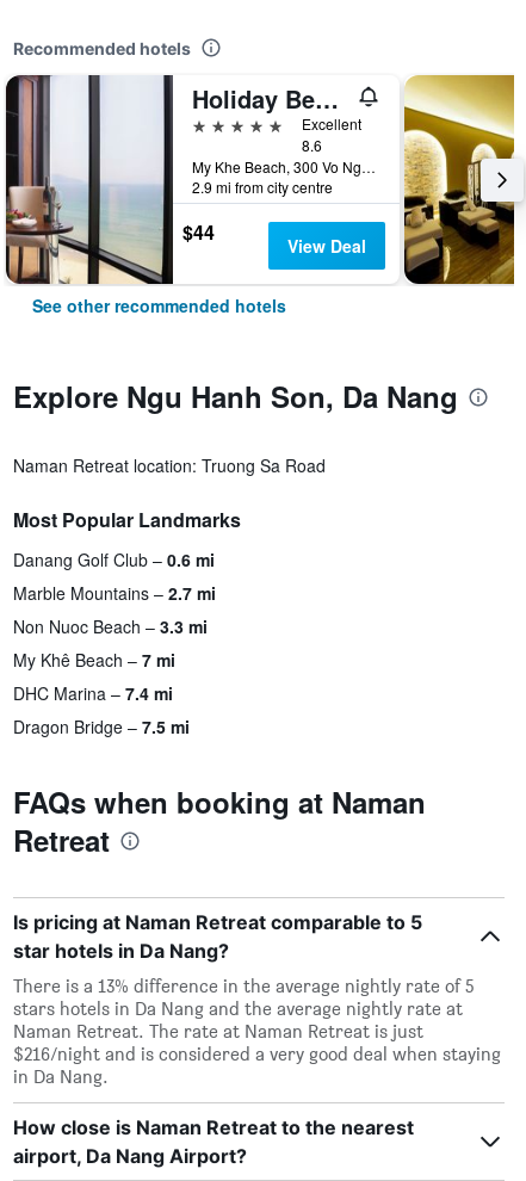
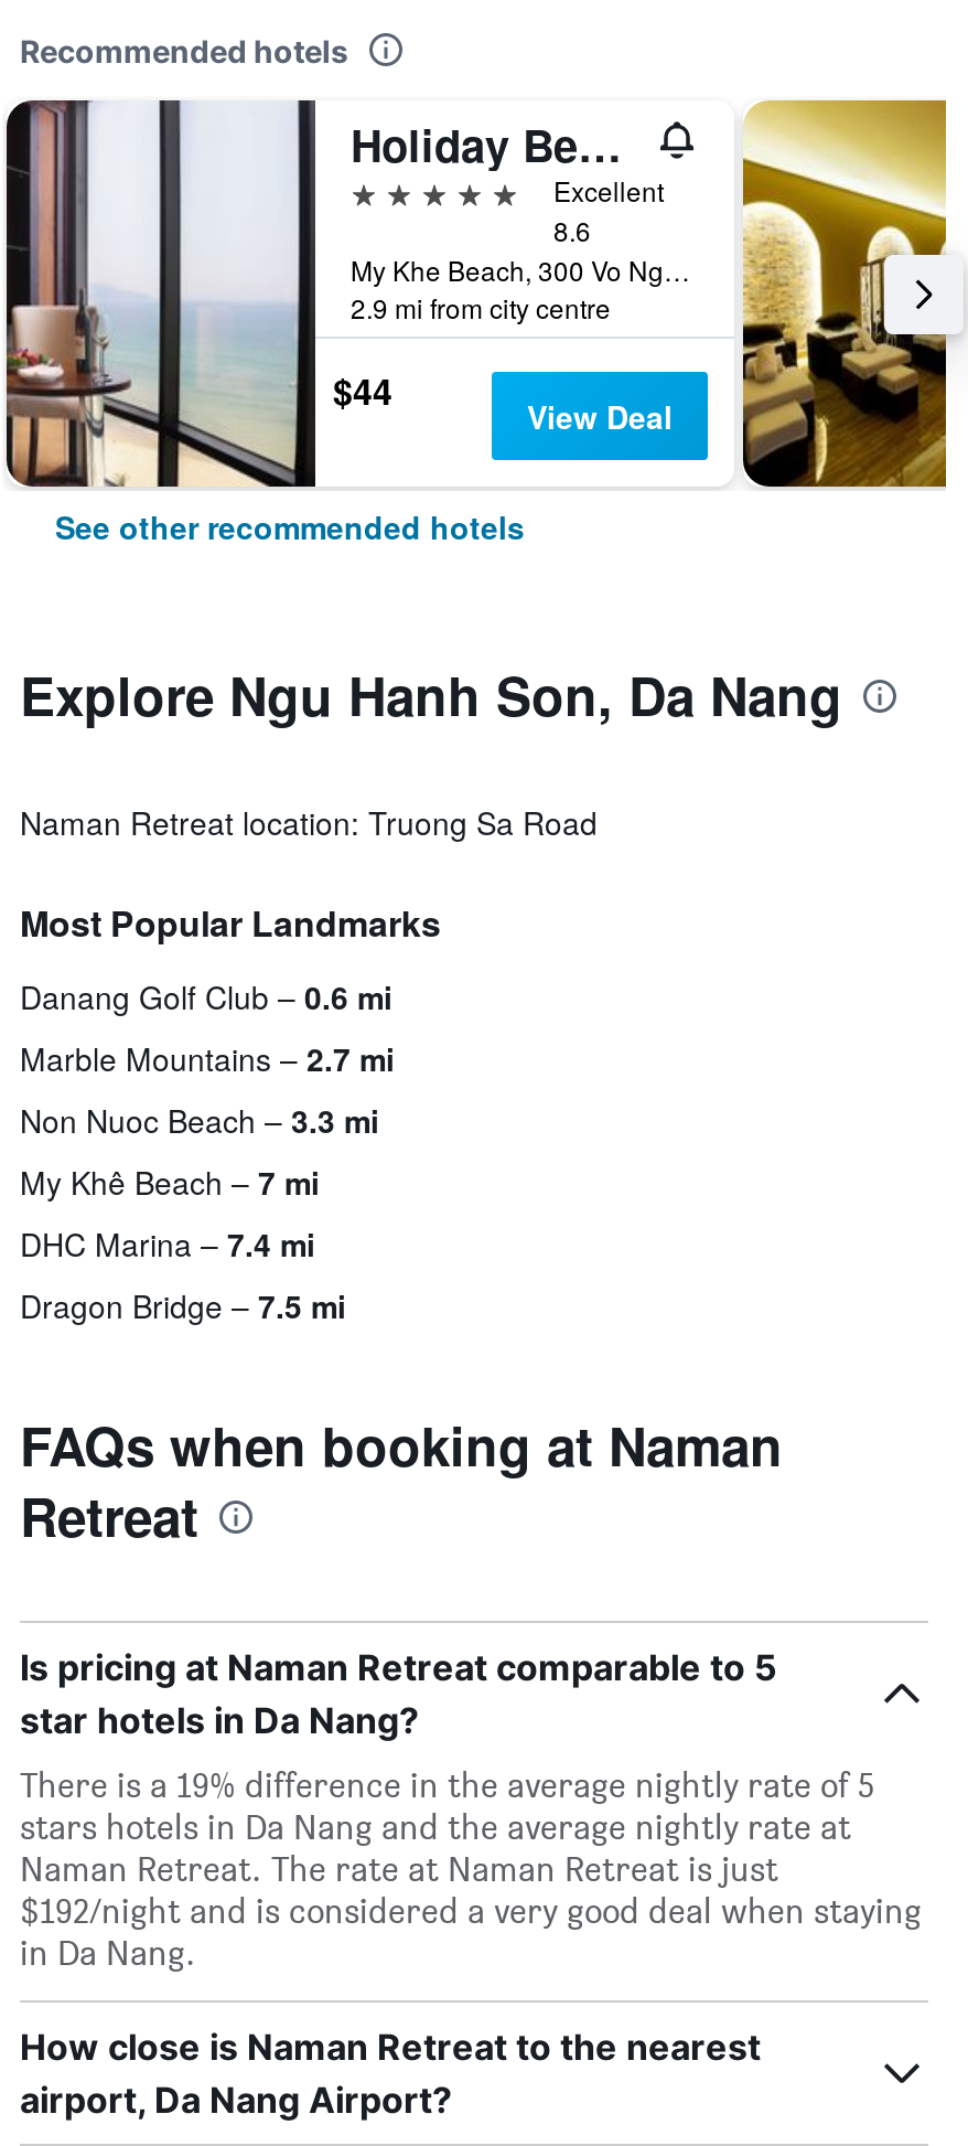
- There is a 13% difference in the average nightly rate of 5
+ There is a 19% difference in the average nightly rate of 5

- $216/night and is considered a very good deal when staying
+ $192/night and is considered a very good deal when staying
